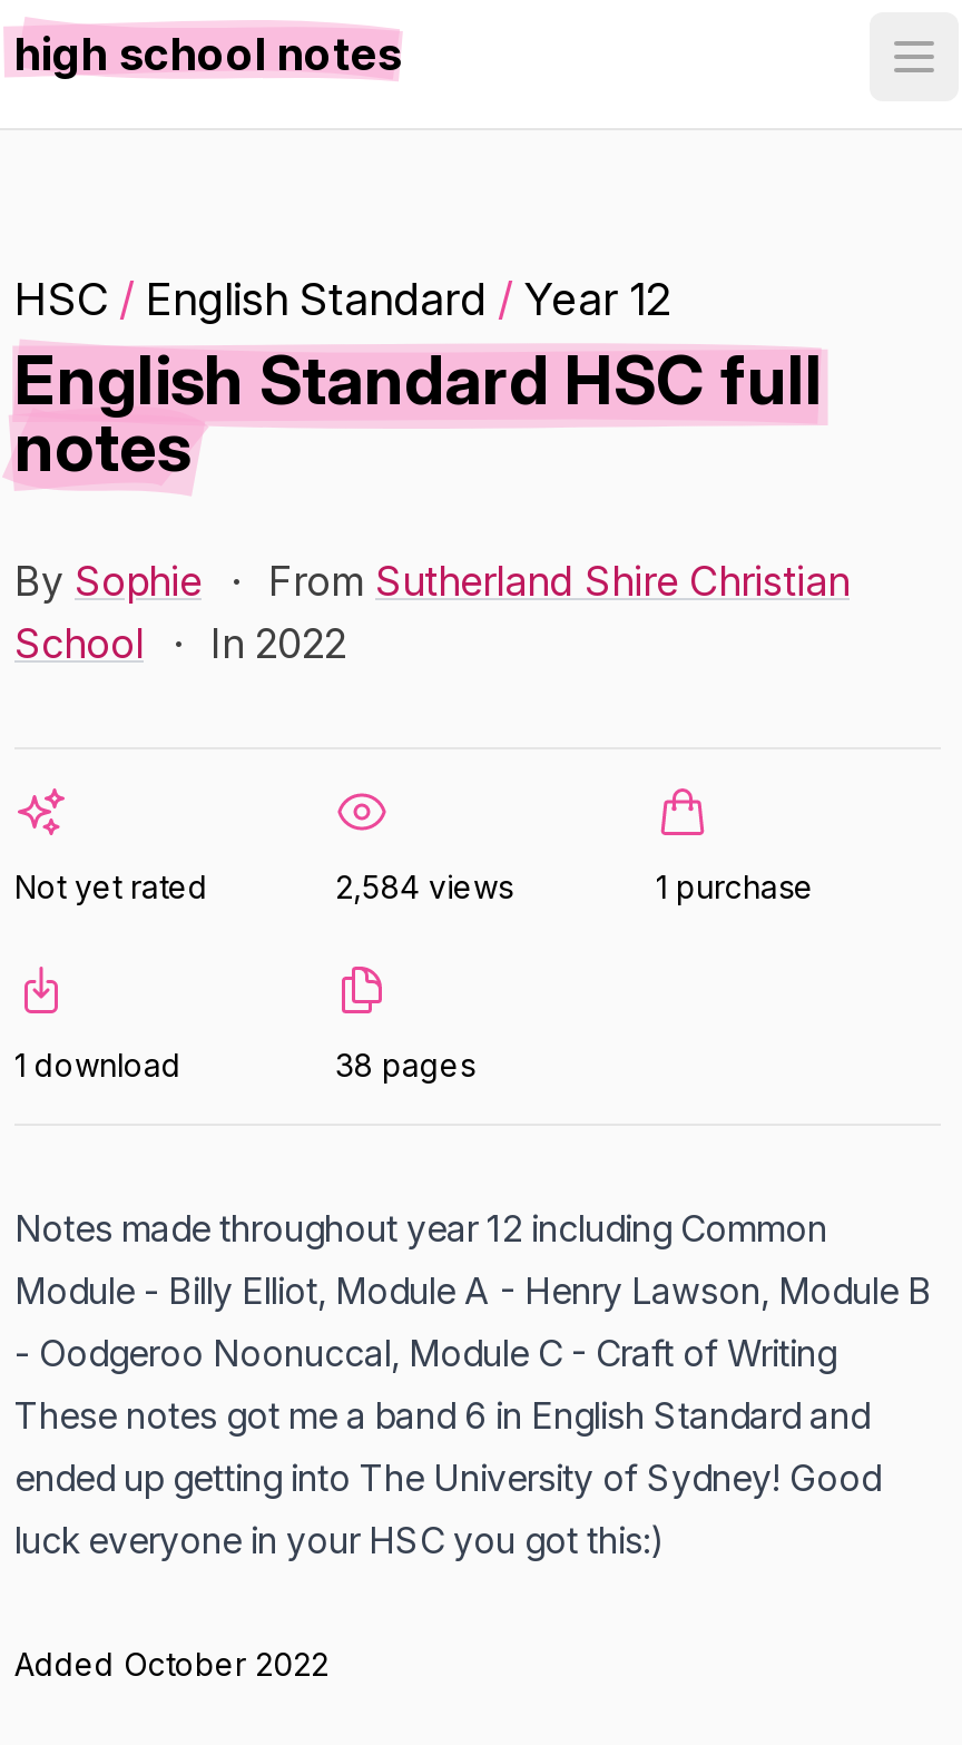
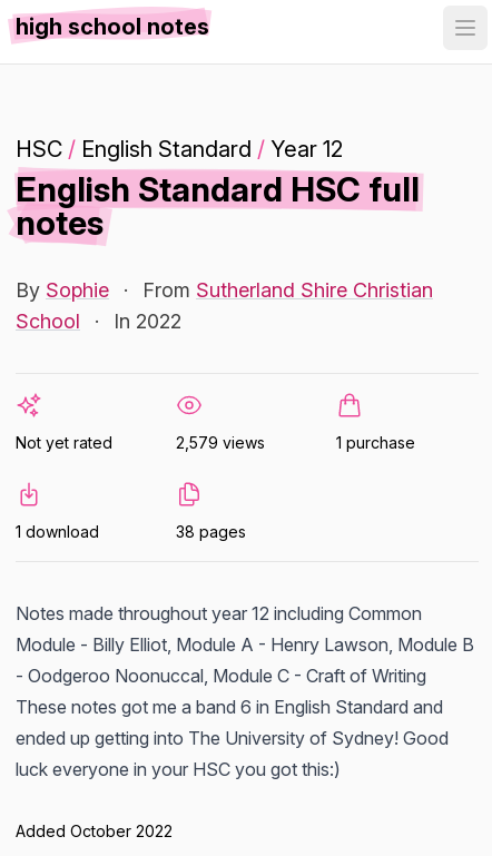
- 2,584 views
+ 2,579 views
